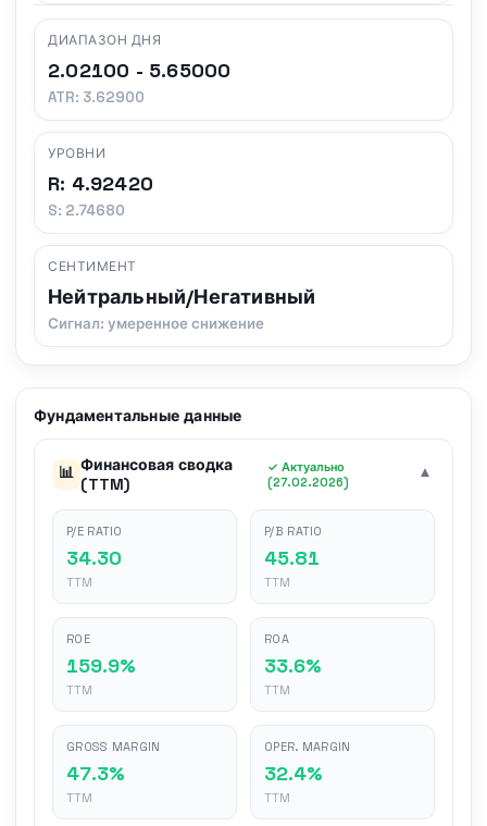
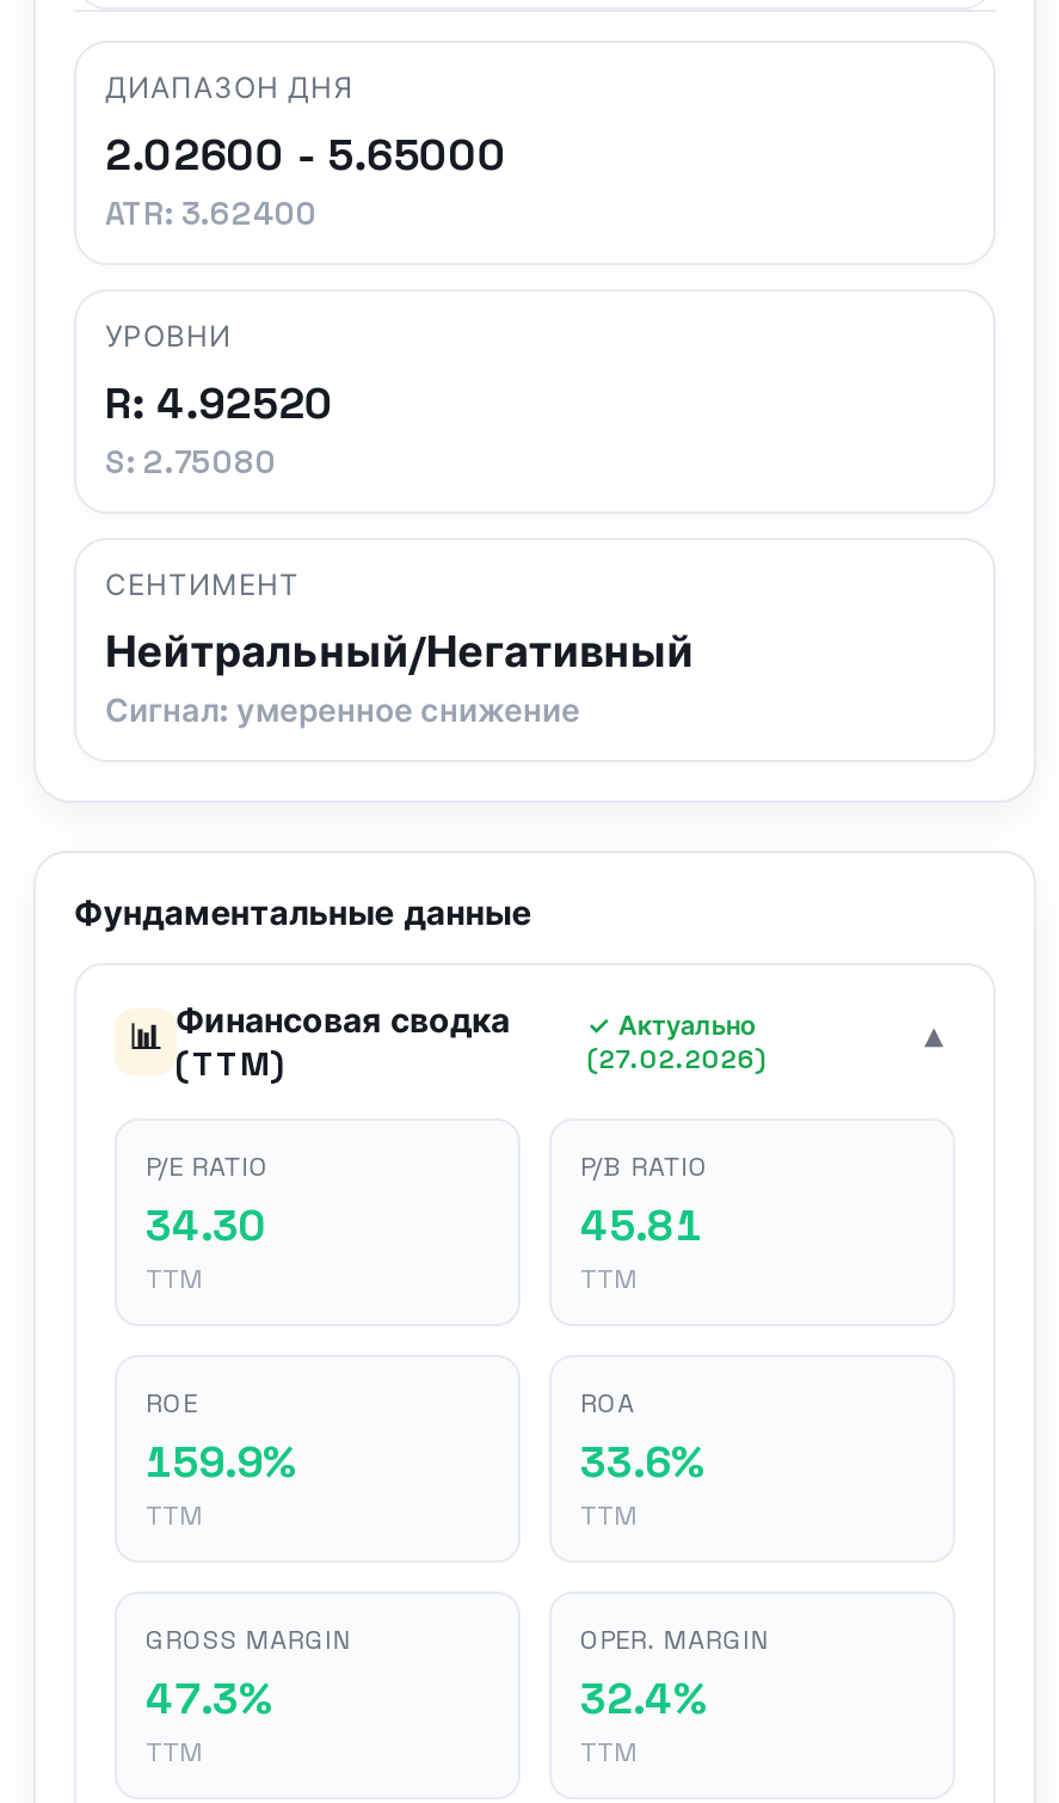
- 2.02100 - 5.65000
+ 2.02600 - 5.65000

- ATR: 3.62900
+ ATR: 3.62400

- R: 4.92420
+ R: 4.92520

- S: 2.74680
+ S: 2.75080
